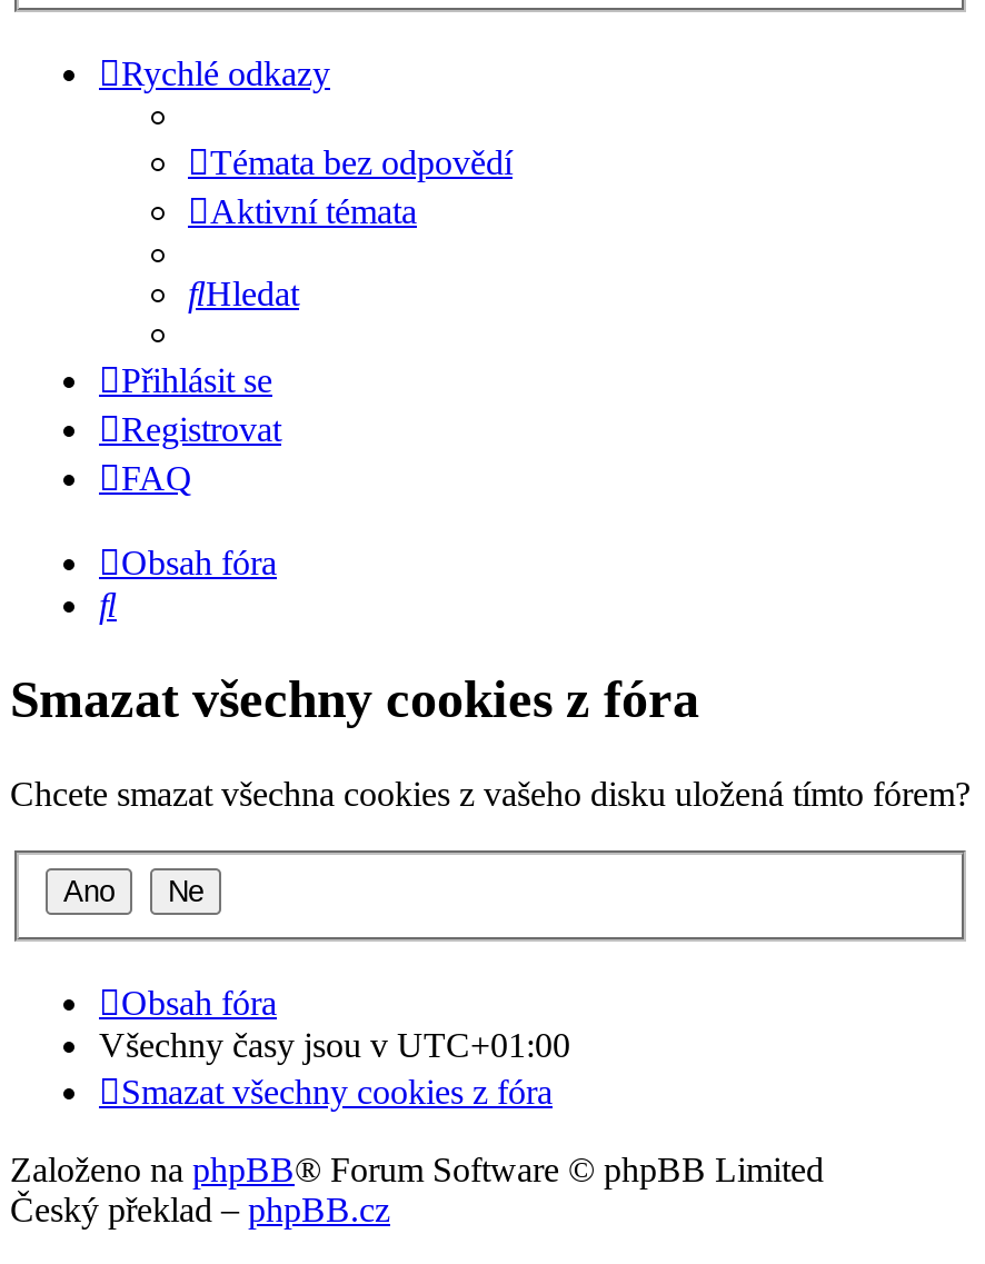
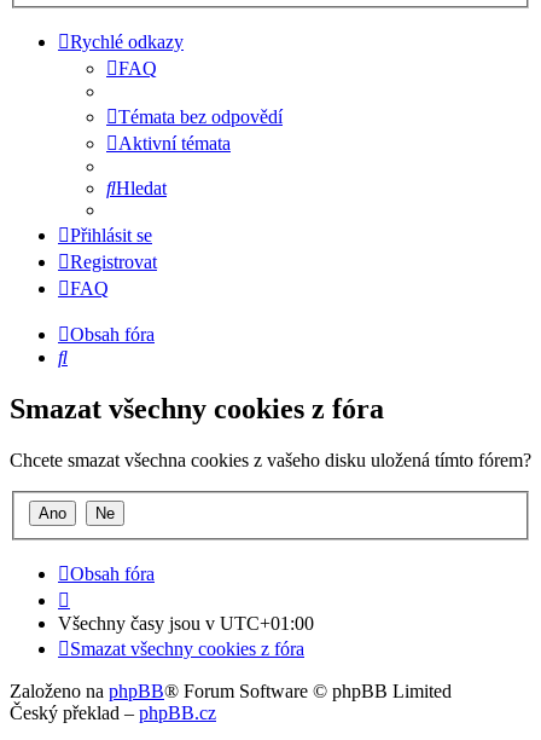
+ FAQ
